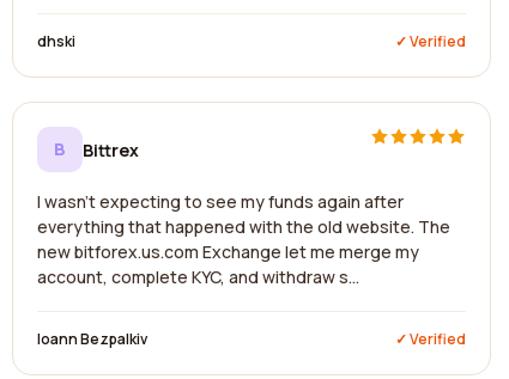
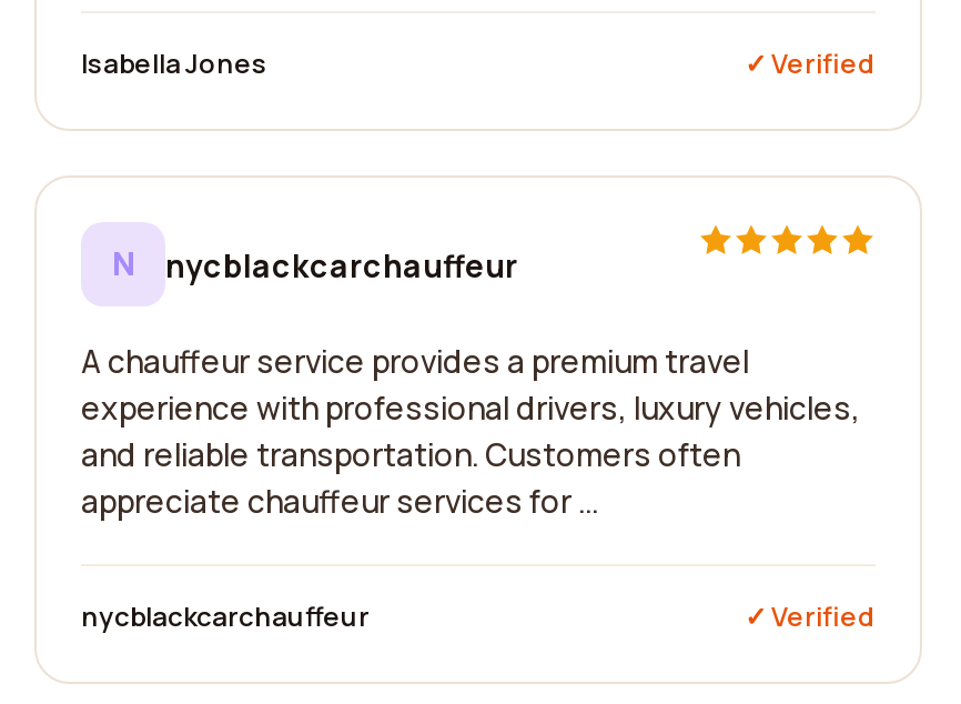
- dhski
+ Isabella Jones

- B
- Bittrex
+ N
+ nycblackcarchauffeur

- I wasn't expecting to see my funds again after
- everything that happened with the old website. The
- new bitforex.us.com Exchange let me merge my
- account, complete KYC, and withdraw s...
+ A chauffeur service provides a premium travel
+ experience with professional drivers, luxury vehicles,
+ and reliable transportation. Customers often
+ appreciate chauffeur services for ...

- Ioann Bezpalkiv
+ nycblackcarchauffeur
